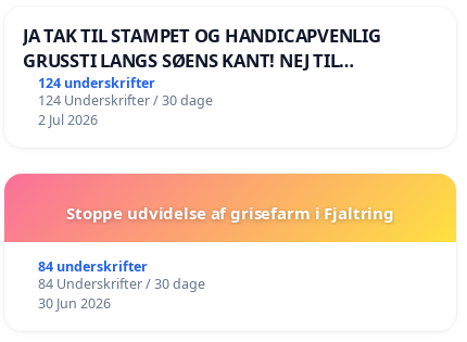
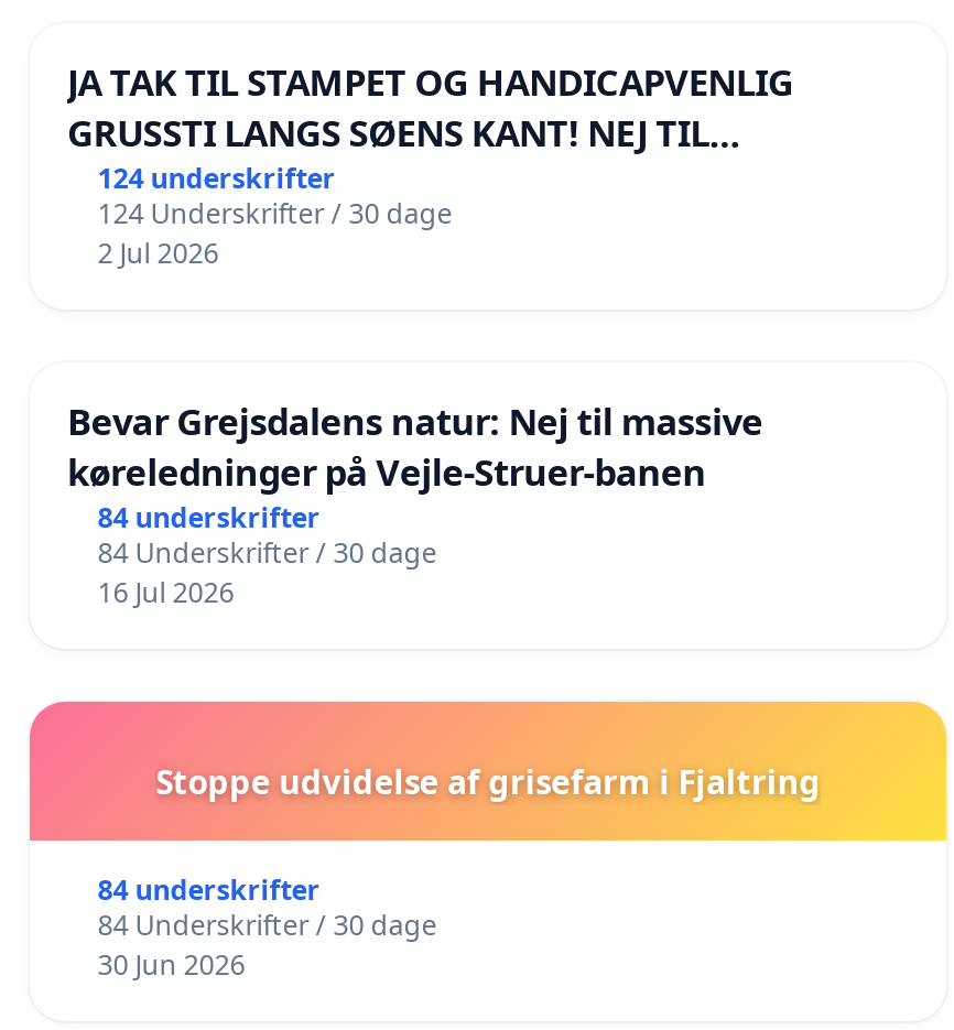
+ Bevar Grejsdalens natur: Nej til massive
+ køreledninger på Vejle-Struer-banen
+ 84 underskrifter
+ 84 Underskrifter / 30 dage
+ 16 Jul 2026
